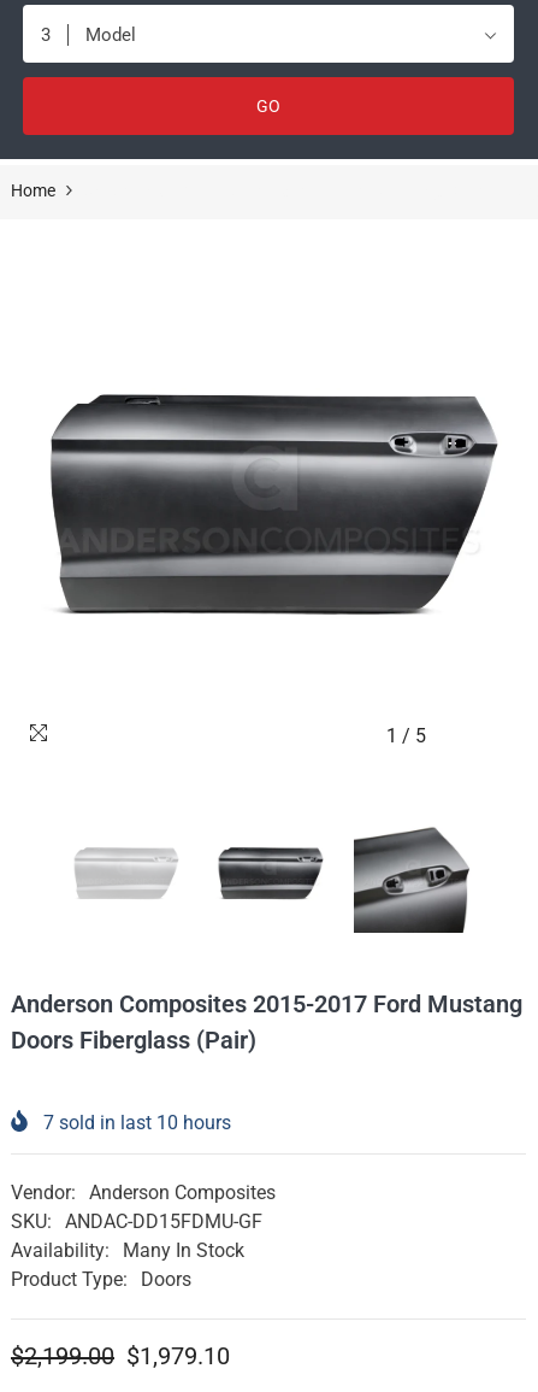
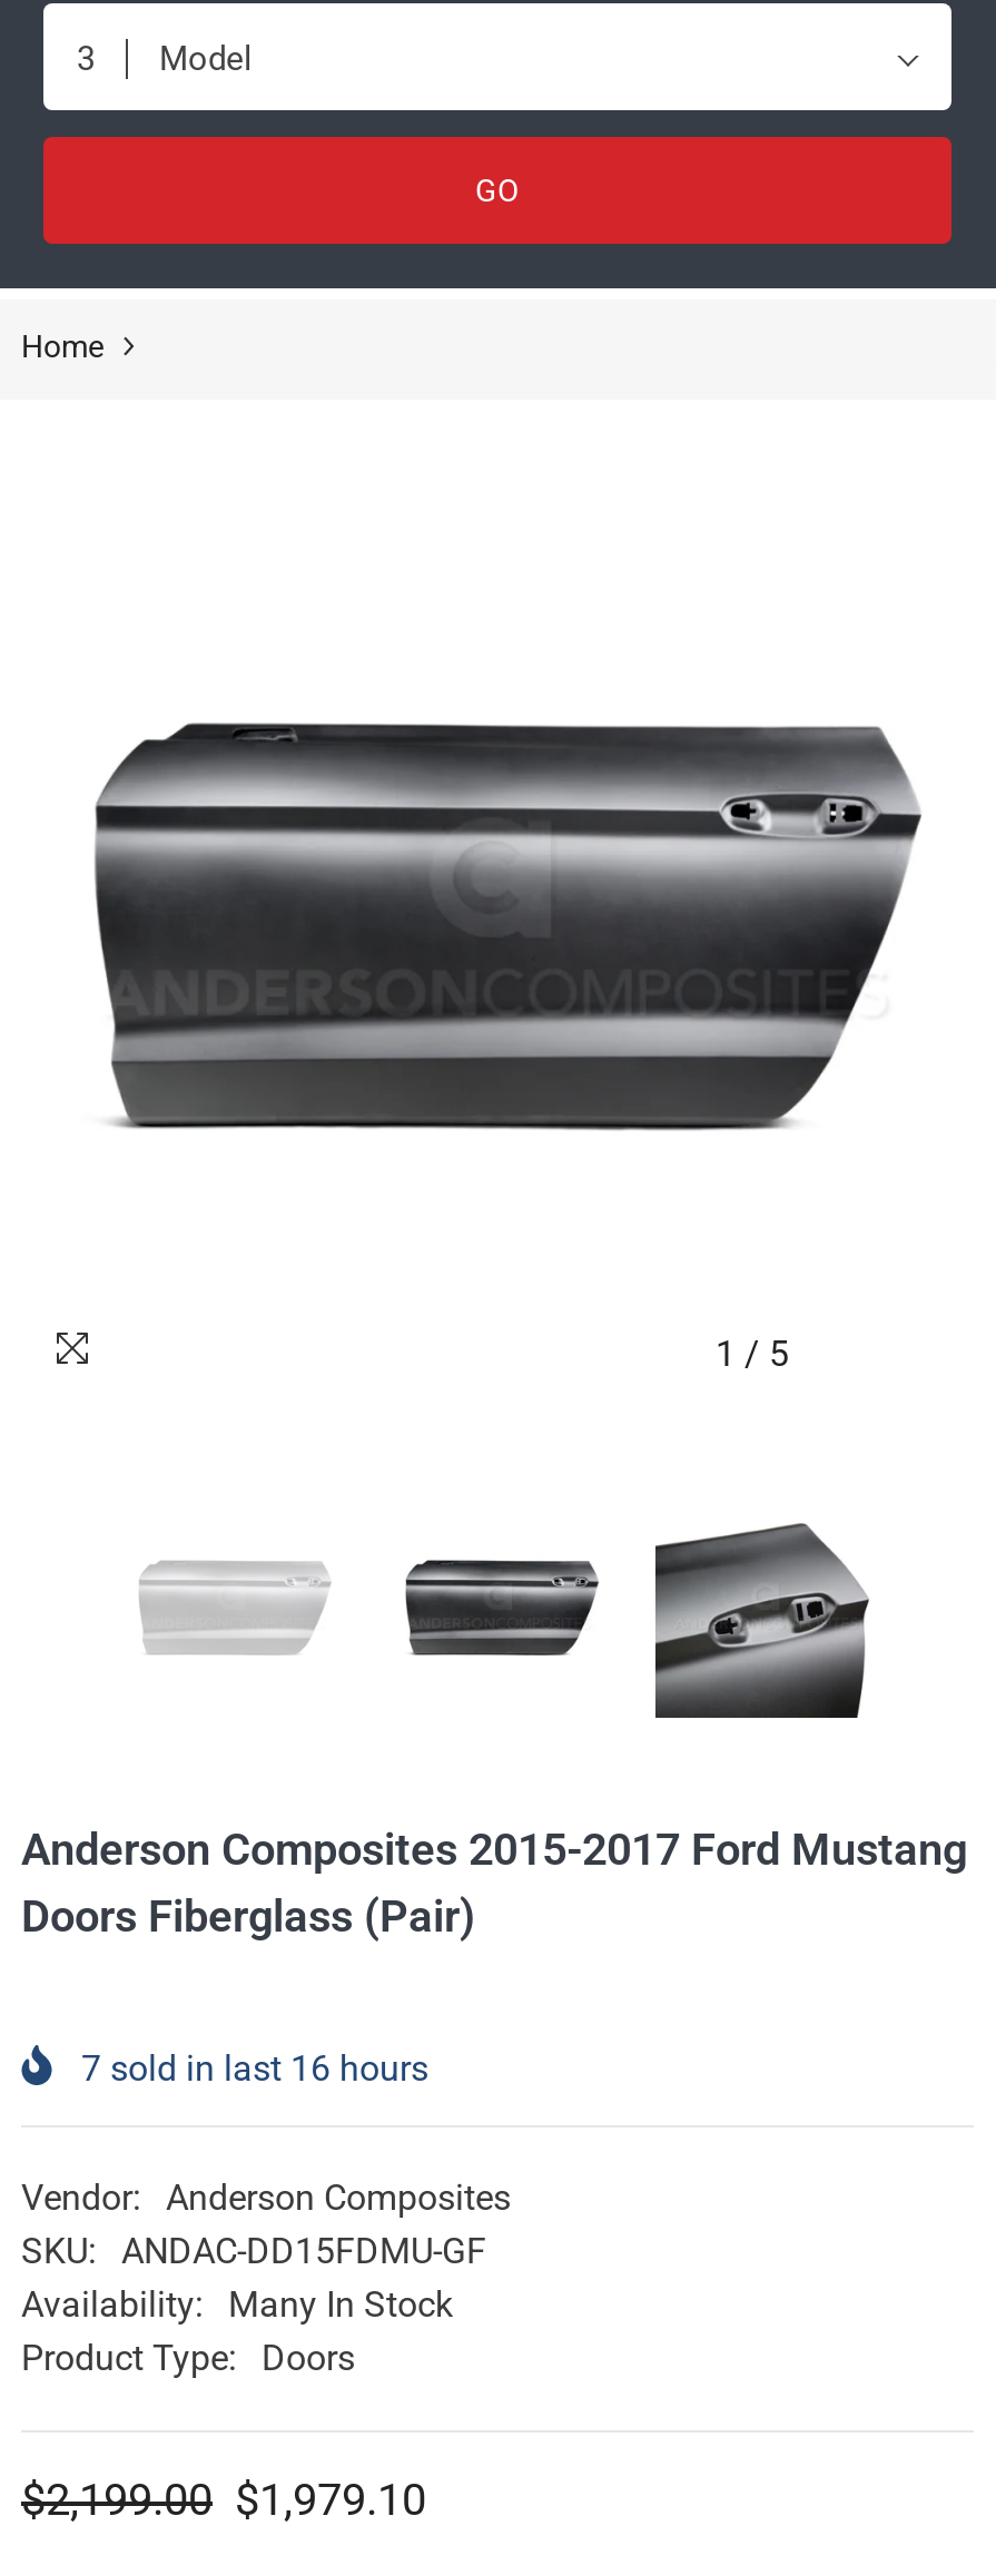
- 7 sold in last 10 hours
+ 7 sold in last 16 hours
